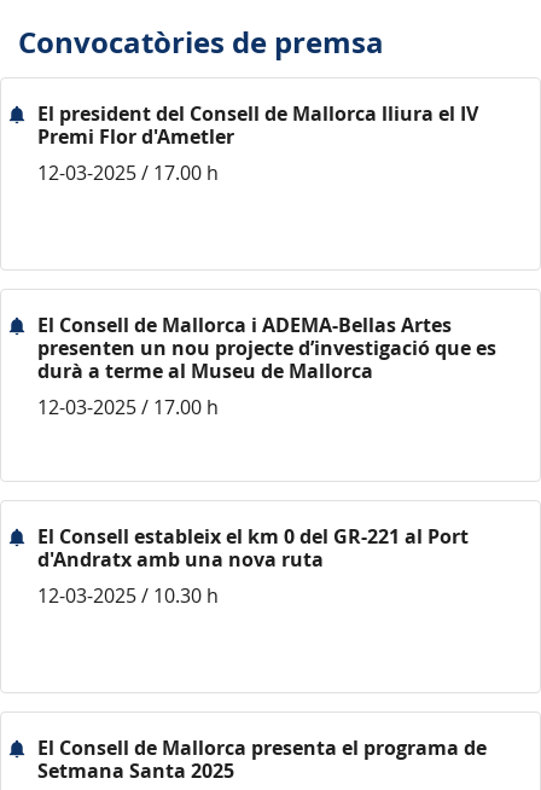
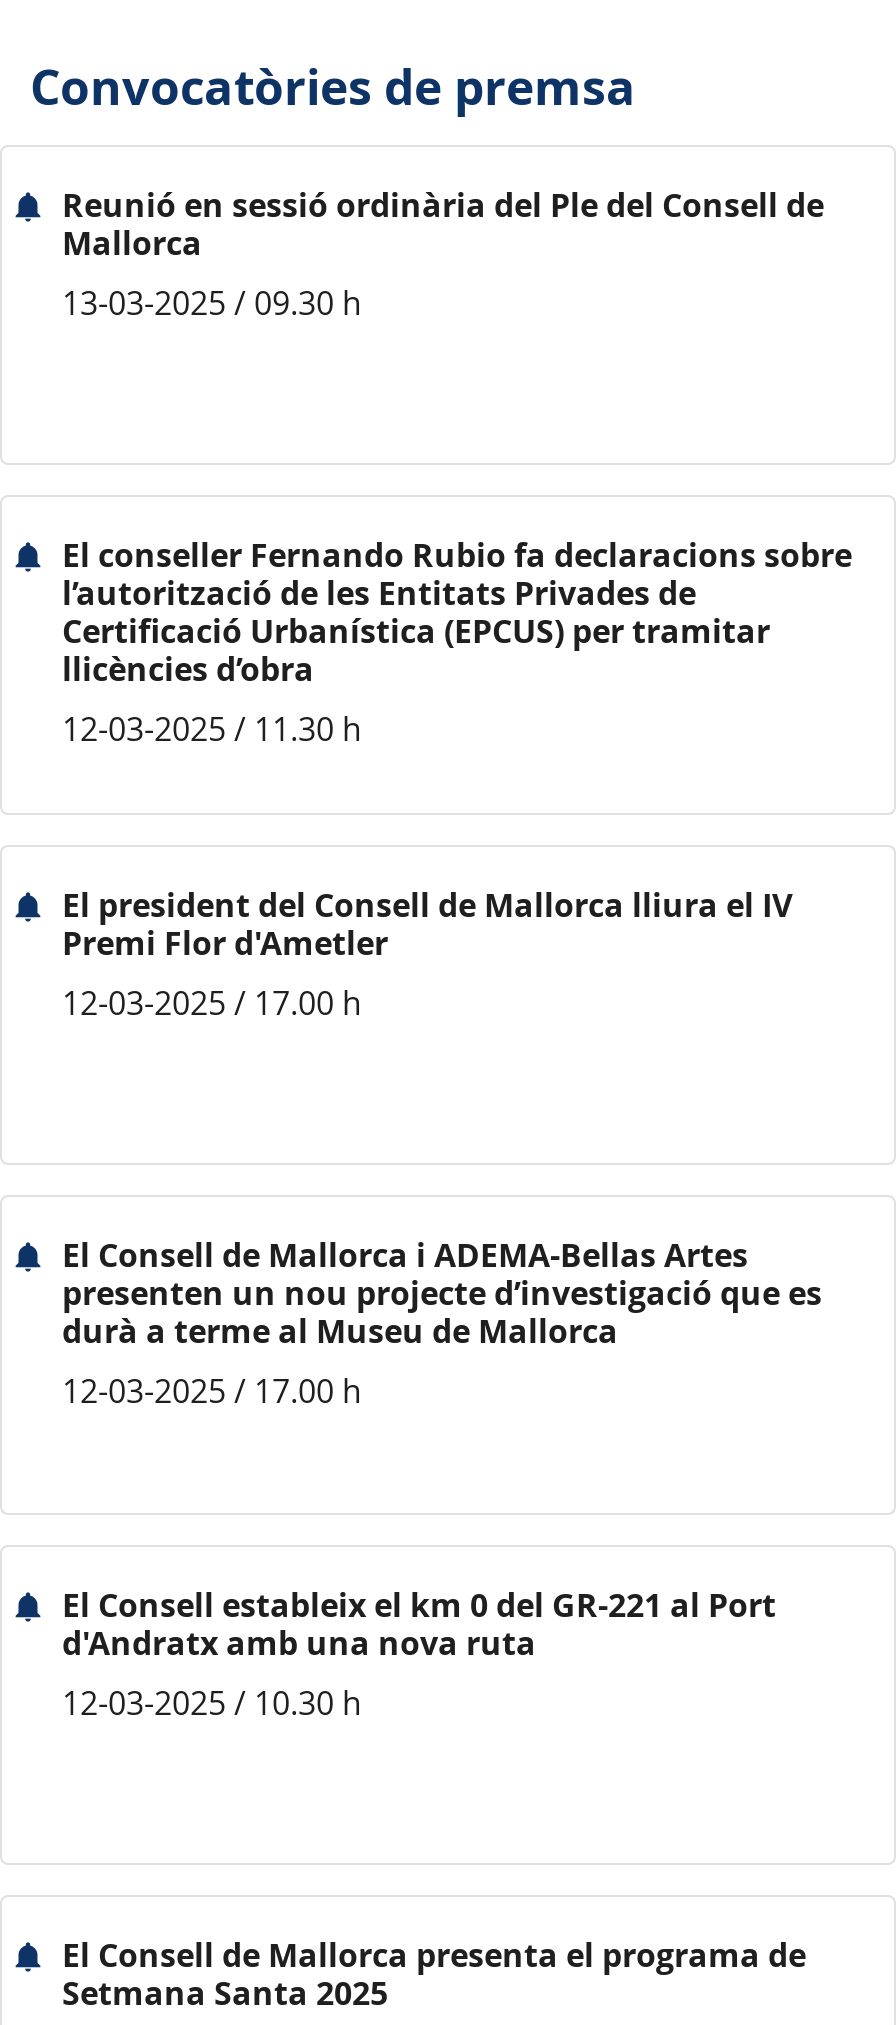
+ Reunió en sessió ordinària del Ple del Consell de
+ Mallorca
+ 13-03-2025 / 09.30 h

+ El conseller Fernando Rubio fa declaracions sobre
+ l’autorització de les Entitats Privades de
+ Certificació Urbanística (EPCUS) per tramitar
+ llicències d’obra
+ 12-03-2025 / 11.30 h
